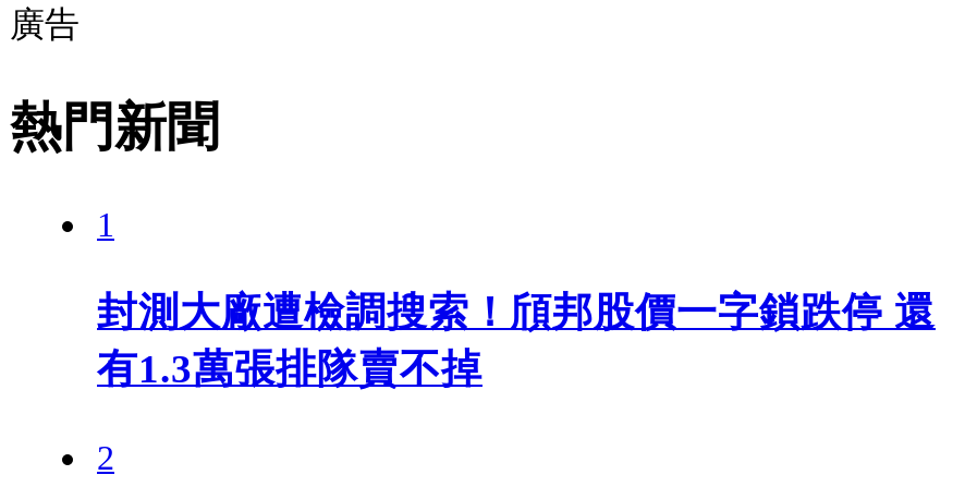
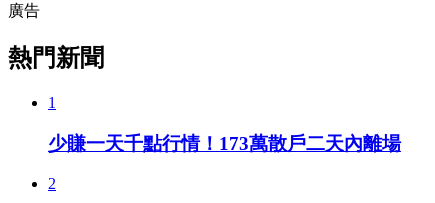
- 封測大廠遭檢調搜索！頎邦股價一字鎖跌停 還
- 有1.3萬張排隊賣不掉
+ 少賺一天千點行情！173萬散戶二天內離場
